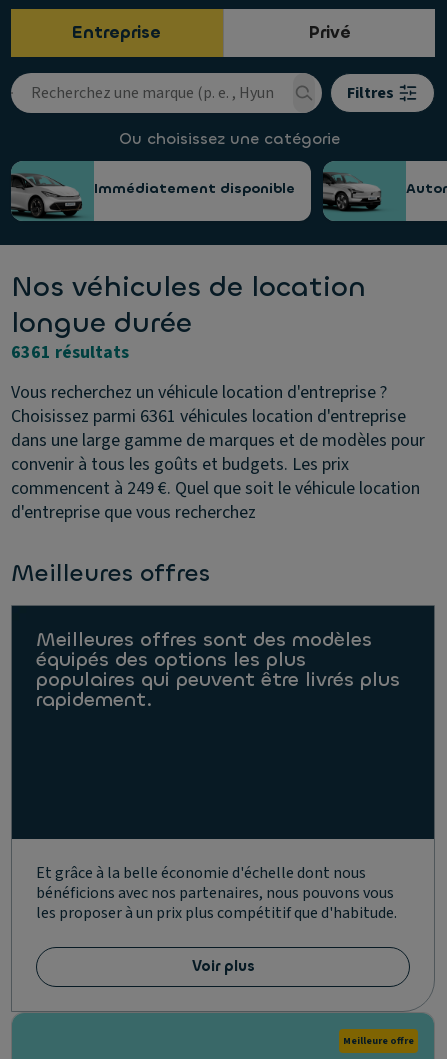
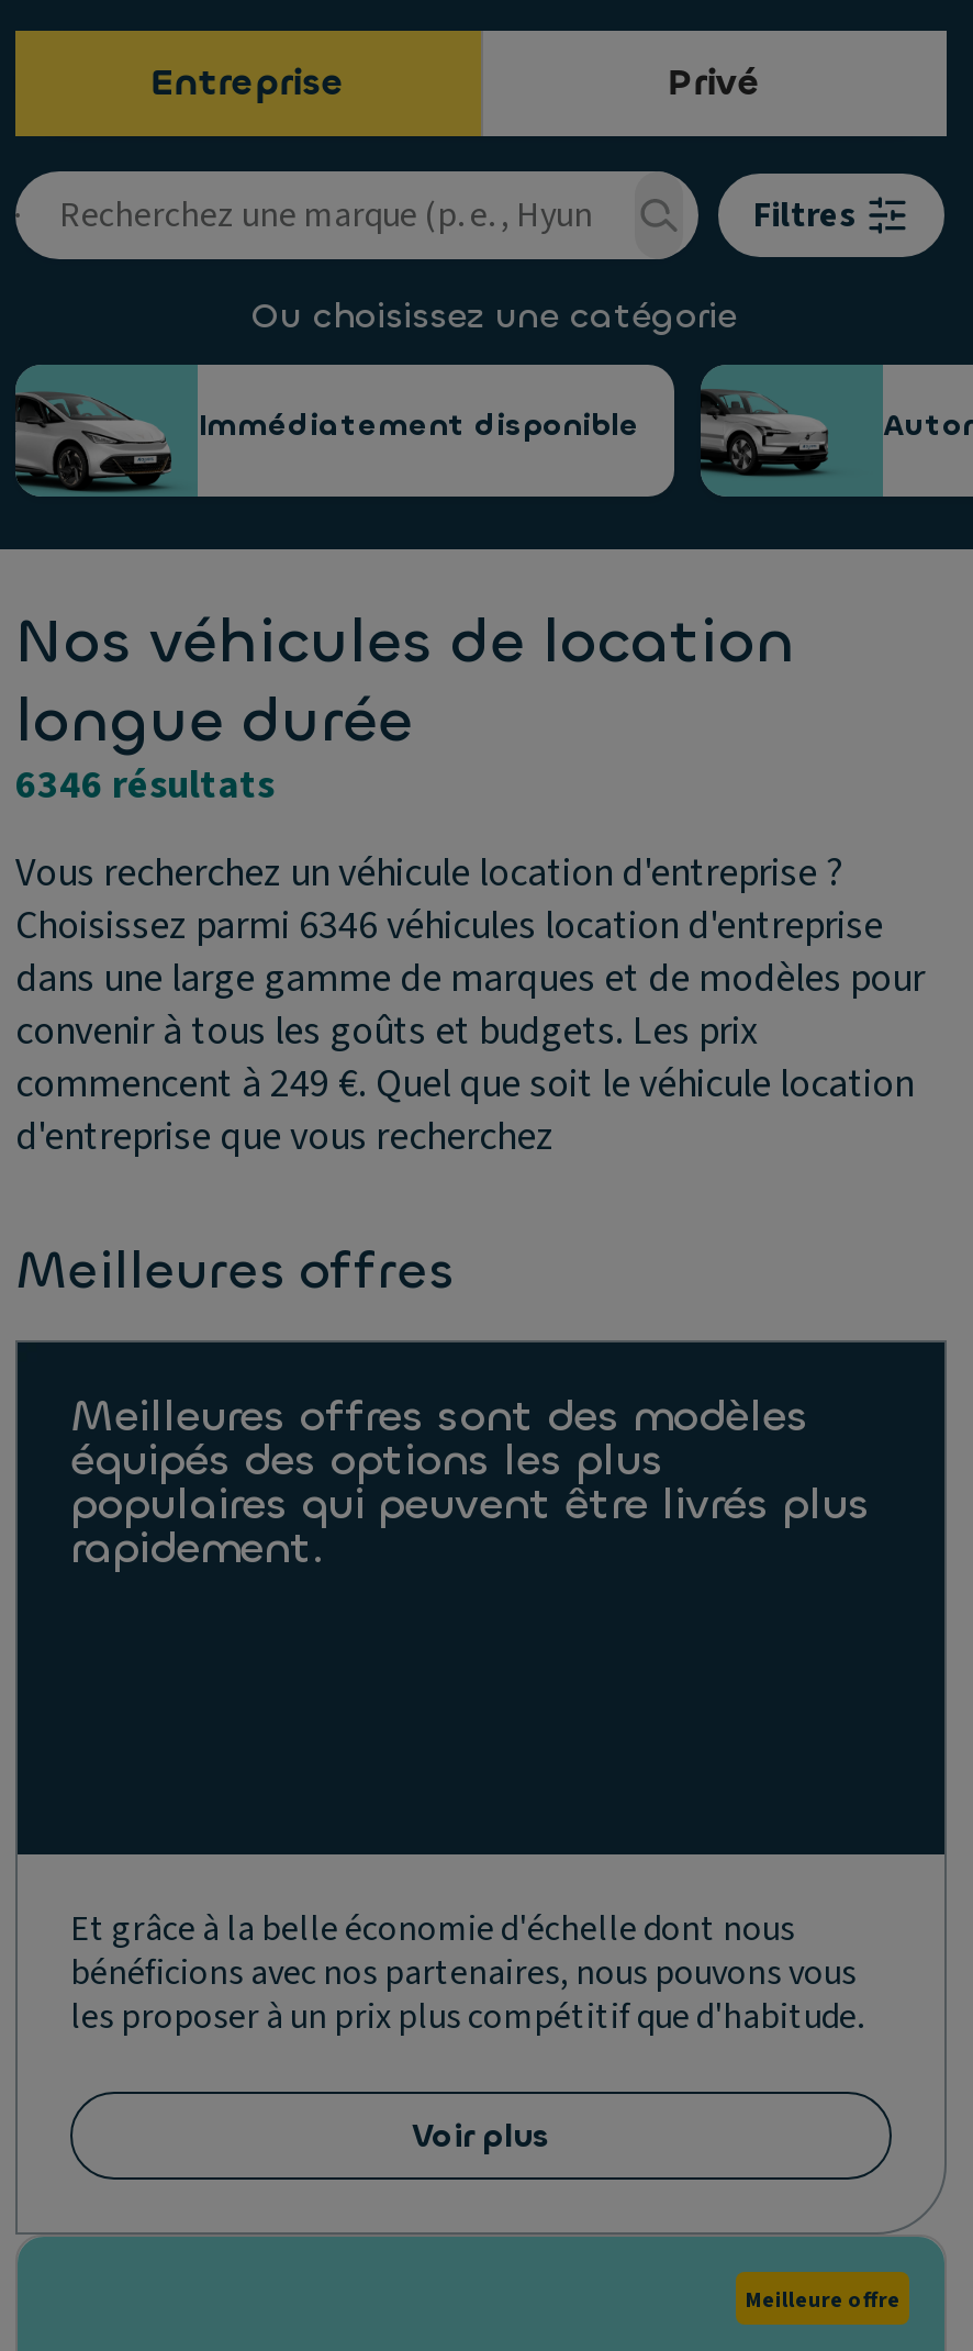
- 6361 résultats
+ 6346 résultats

- Choisissez parmi 6361 véhicules location d'entreprise
+ Choisissez parmi 6346 véhicules location d'entreprise
